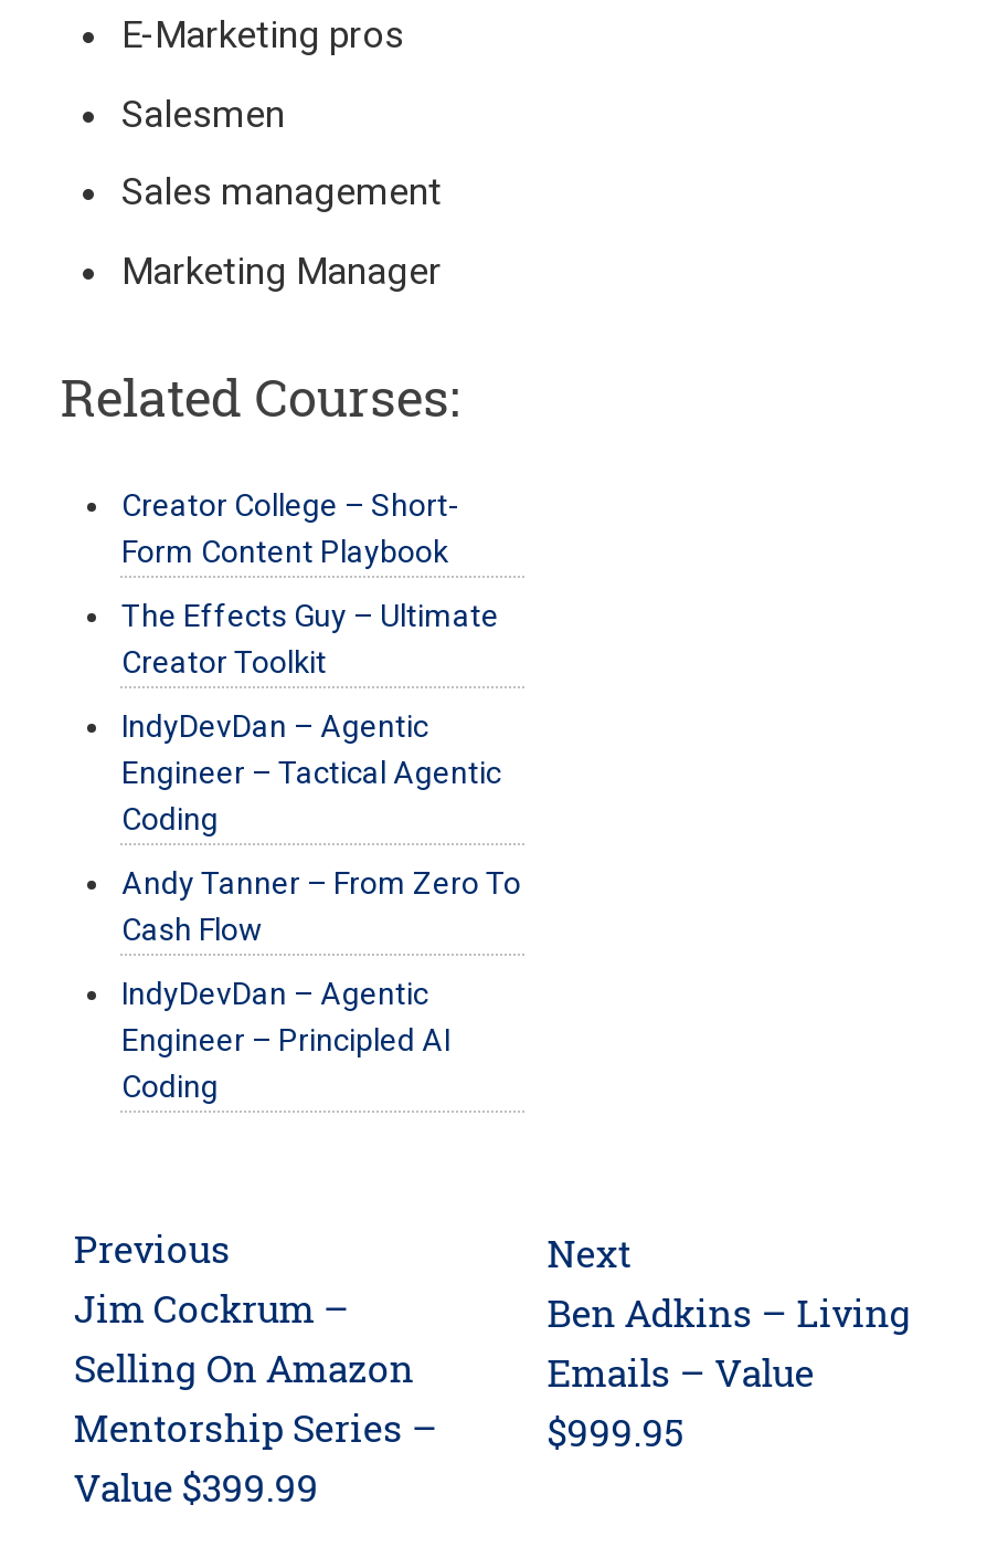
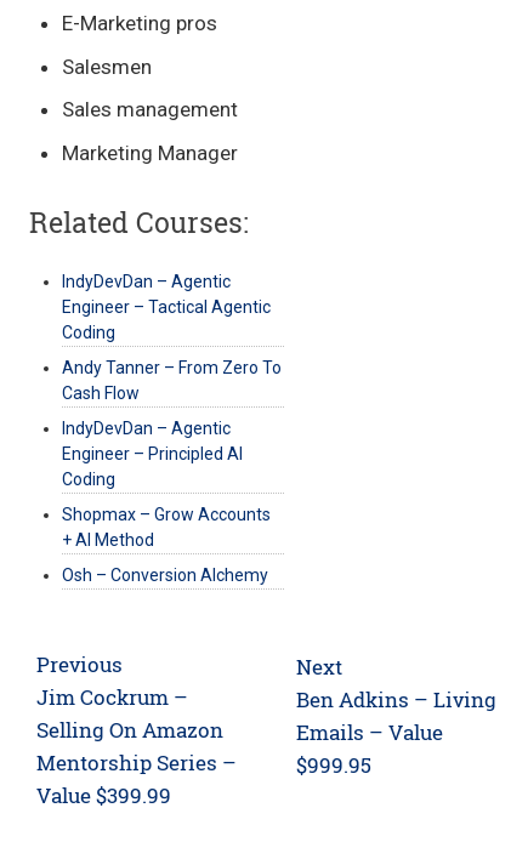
- Creator College – Short-
- Form Content Playbook
- The Effects Guy – Ultimate
- Creator Toolkit

moved up: IndyDevDan – Agentic | Engineer – Tactical Agentic | Coding | Andy Tanner – From Zero To | Cash Flow | IndyDevDan – Agentic | Engineer – Principled AI | Coding

+ Shopmax – Grow Accounts
+ + AI Method
+ Osh – Conversion Alchemy
